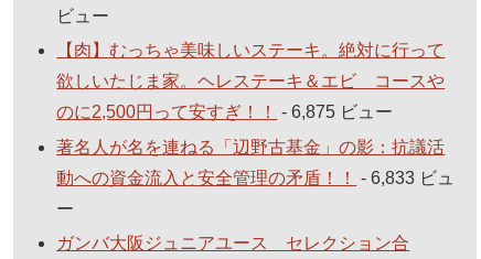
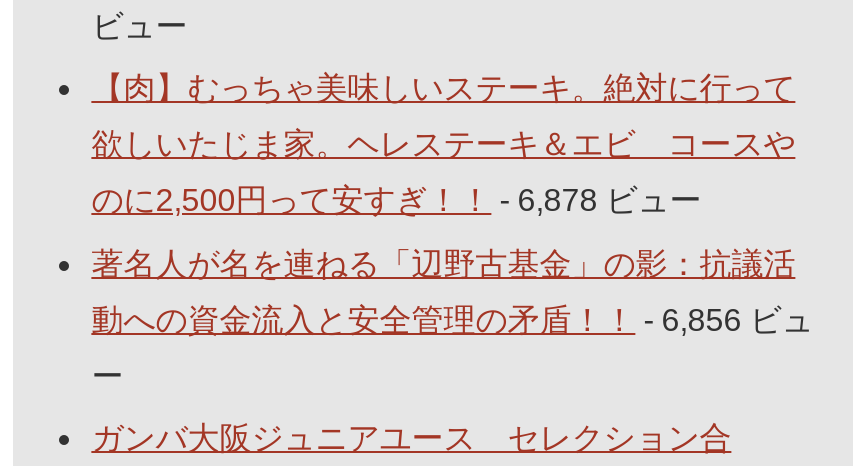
- のに2,500円って安すぎ！！- 6,875 ビュー
+ のに2,500円って安すぎ！！- 6,878 ビュー

- 動への資金流入と安全管理の矛盾！！- 6,833 ビュ
+ 動への資金流入と安全管理の矛盾！！- 6,856 ビュ
